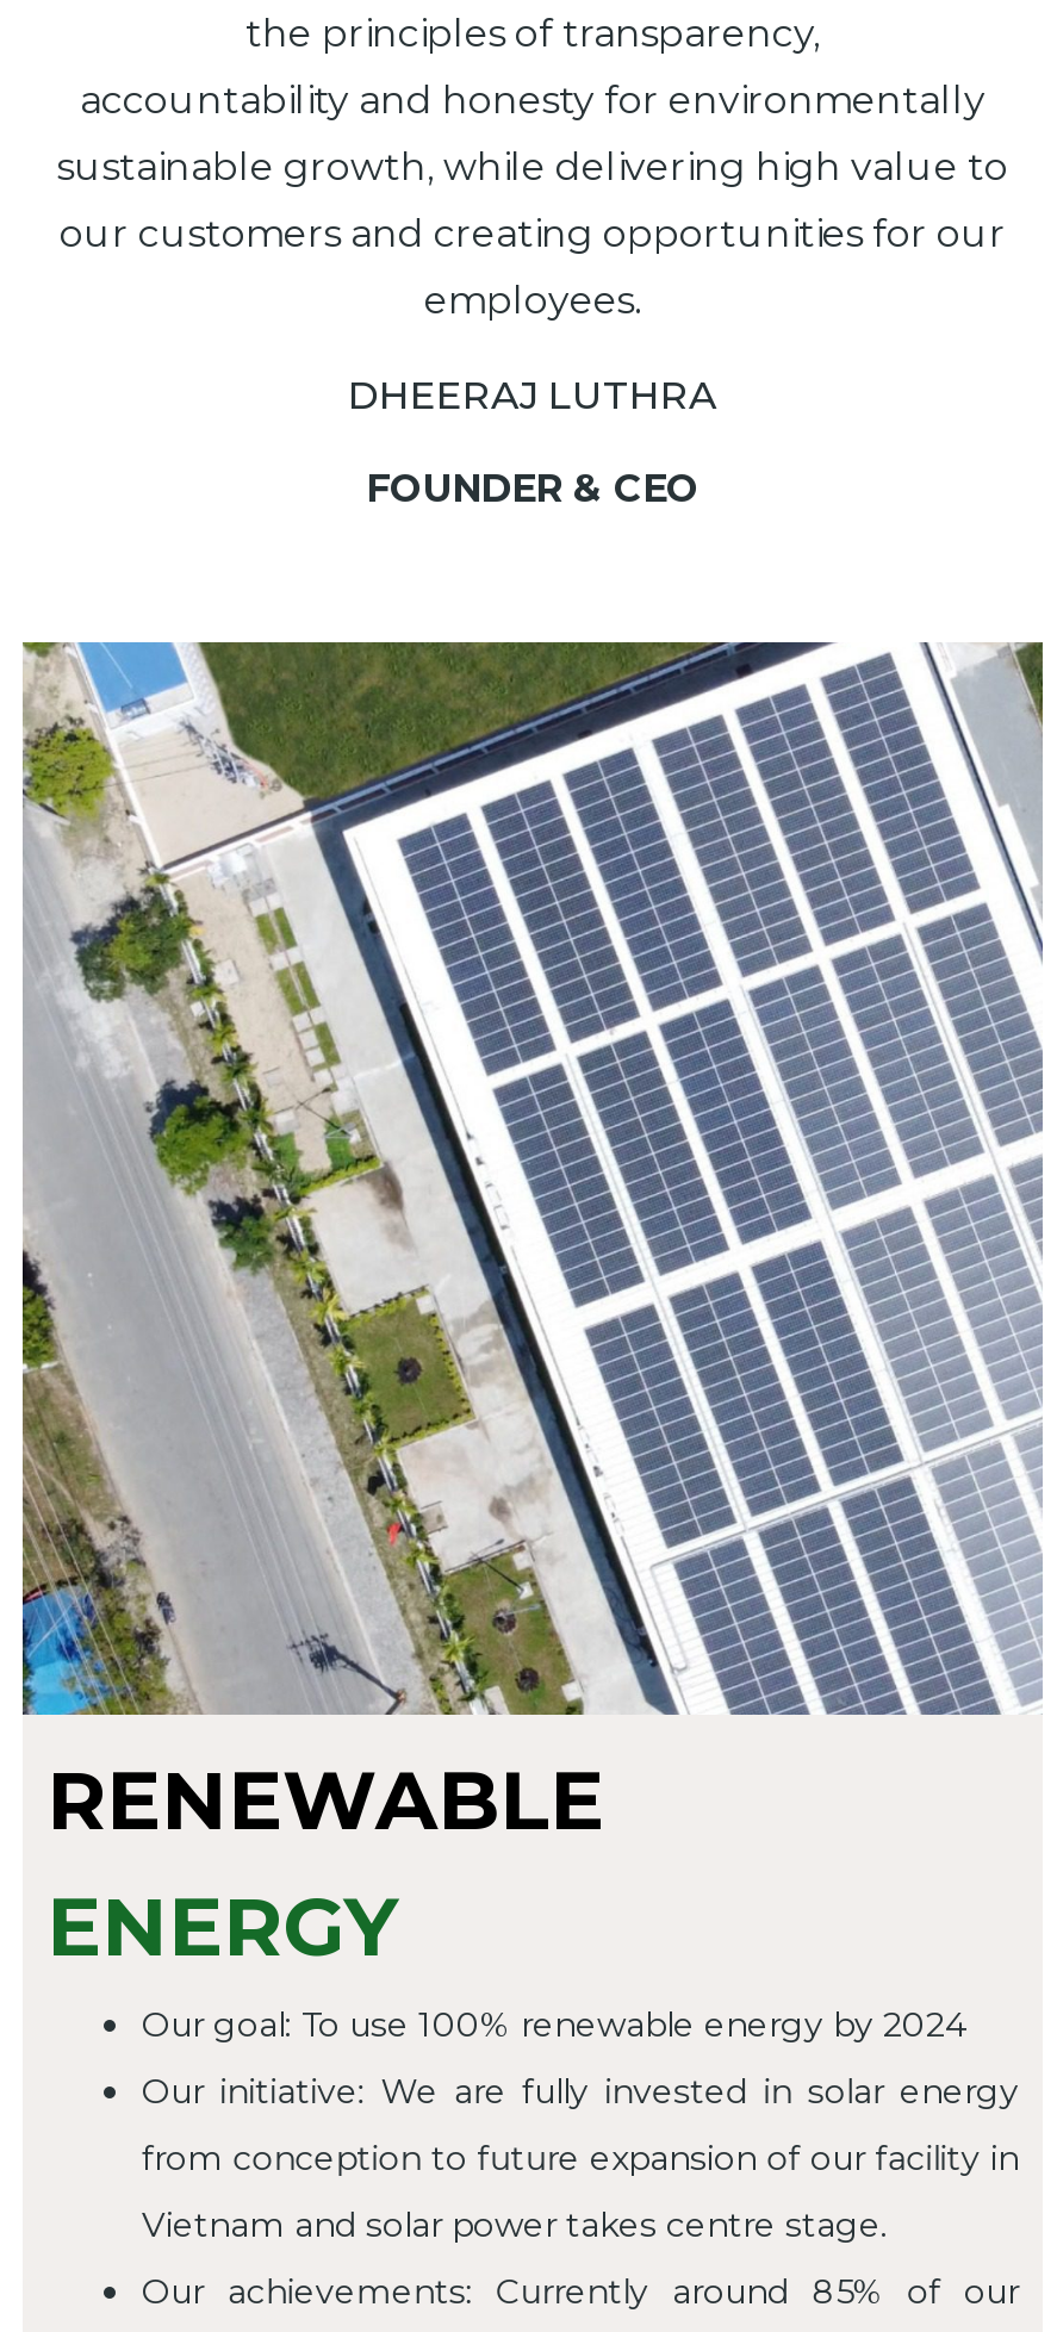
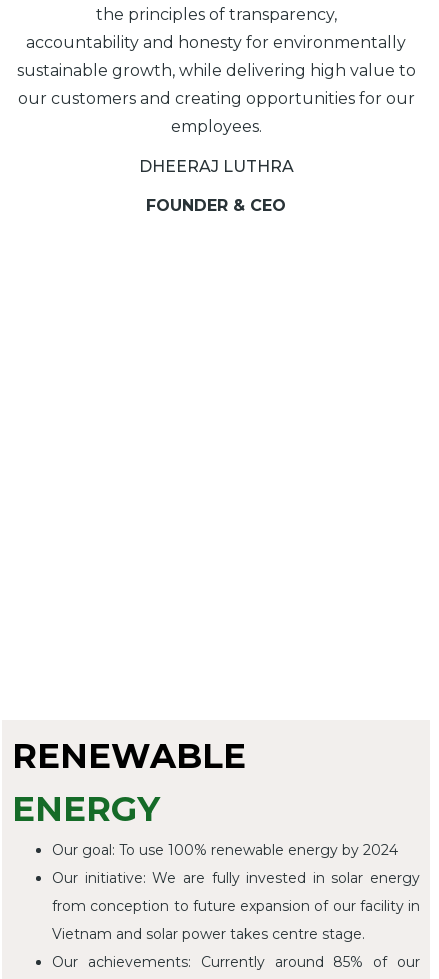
- [image]
